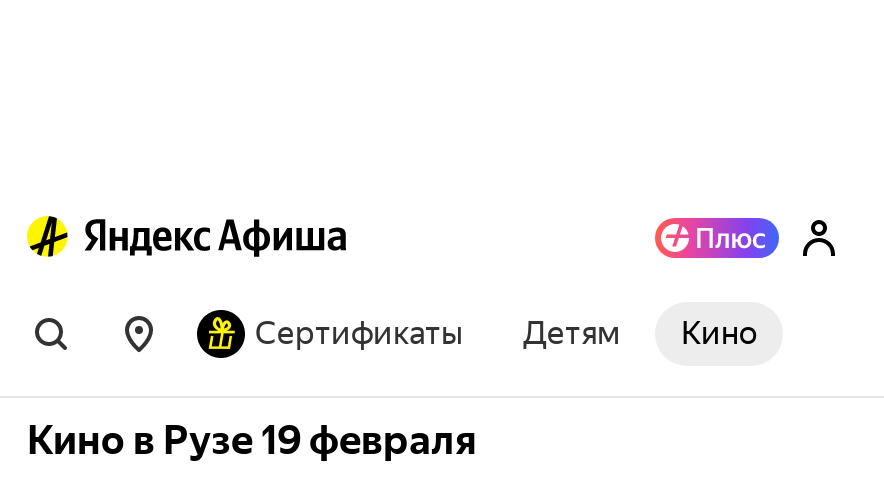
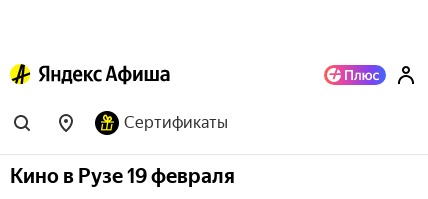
- Детям
- Кино
